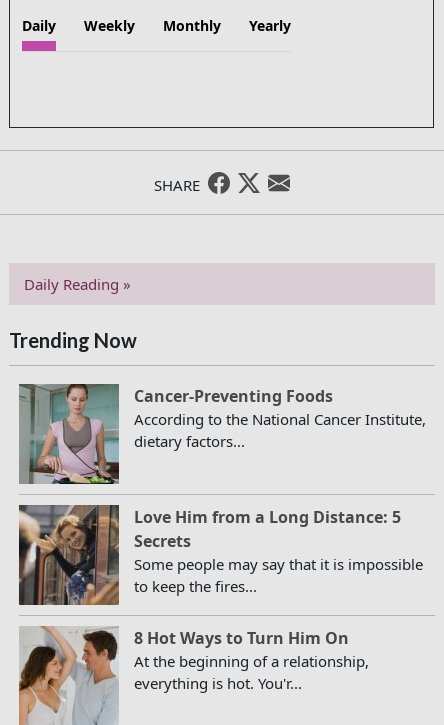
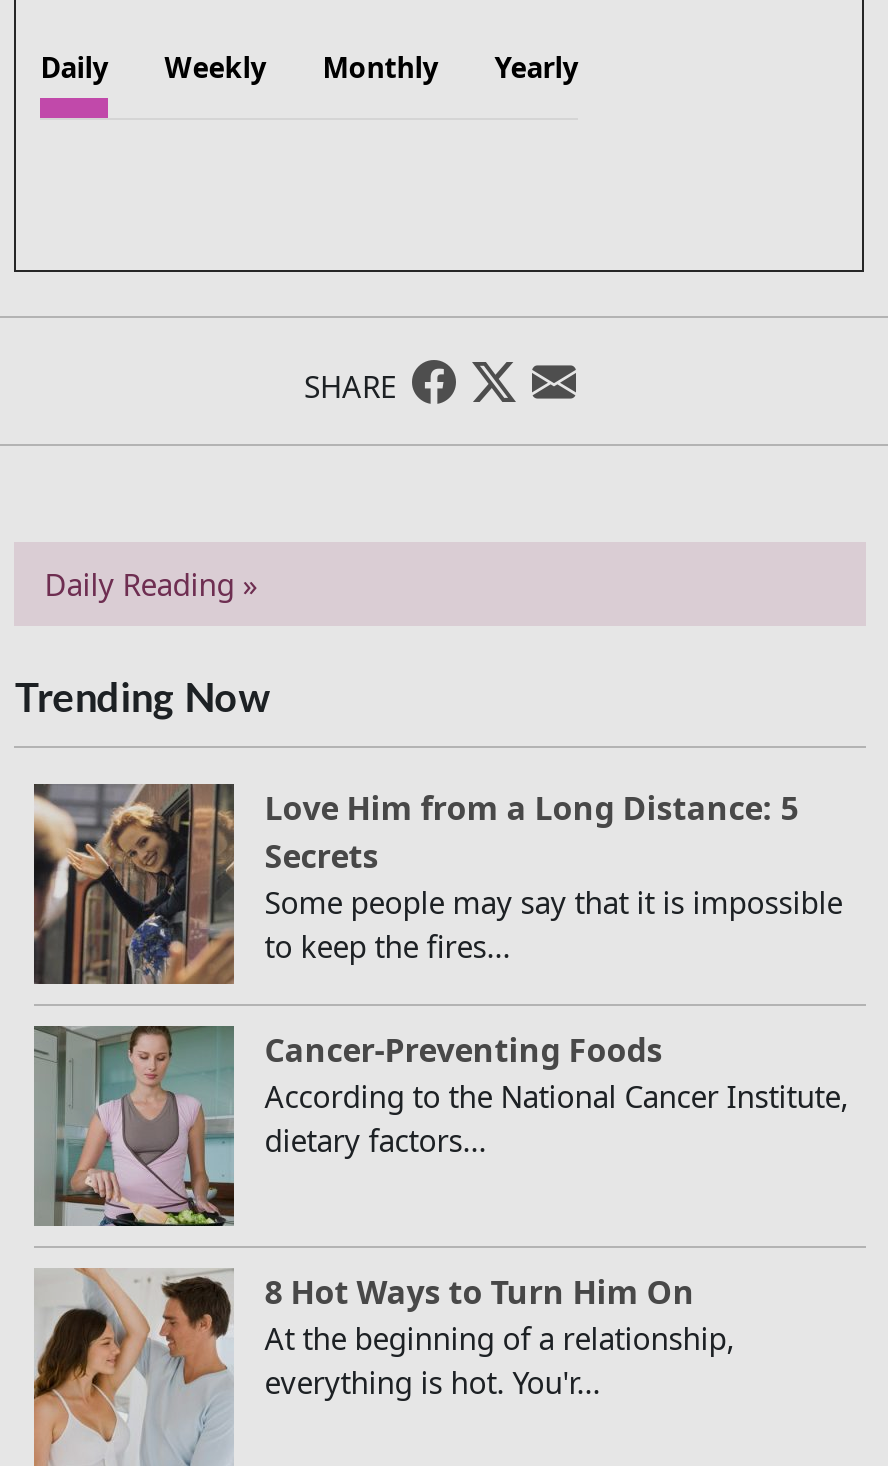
moved down: [image] | Cancer-Preventing Foods | According to the National Cancer Institute, | dietary factors...

moved up: [image] | Love Him from a Long Distance: 5 | Secrets | Some people may say that it is impossible | to keep the fires...
